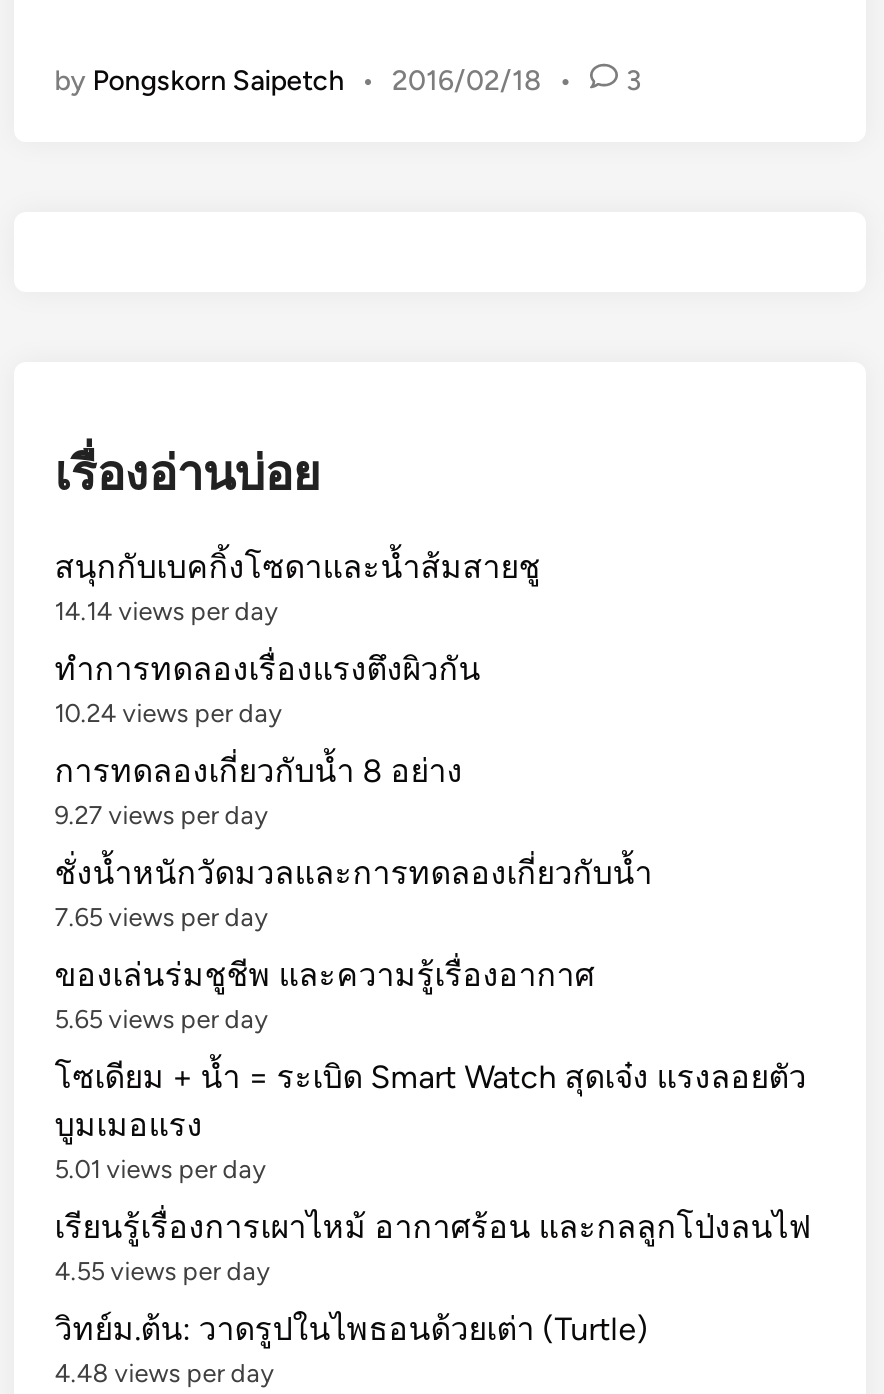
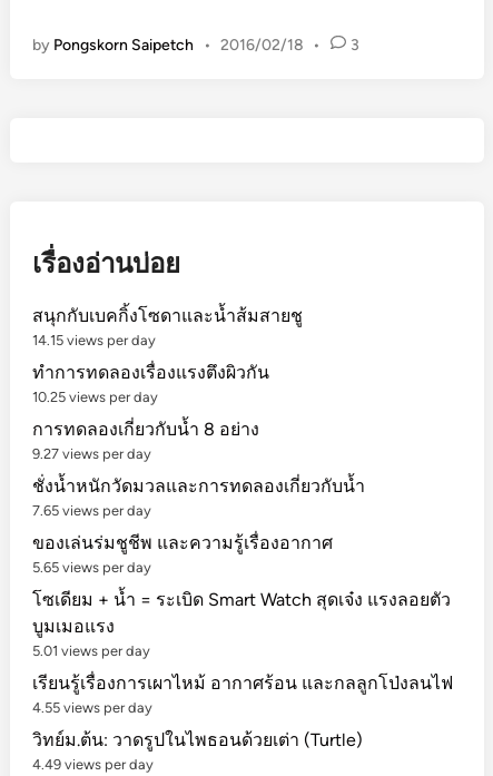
- 14.14 views per day
+ 14.15 views per day

- 10.24 views per day
+ 10.25 views per day

- 4.48 views per day
+ 4.49 views per day
